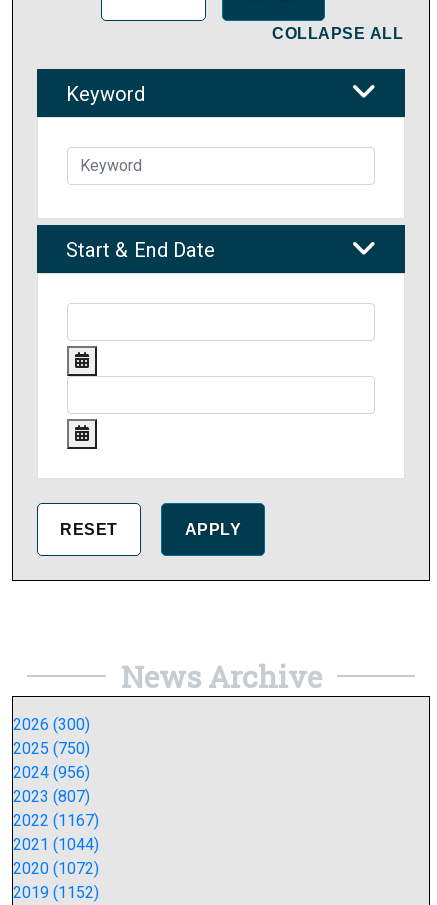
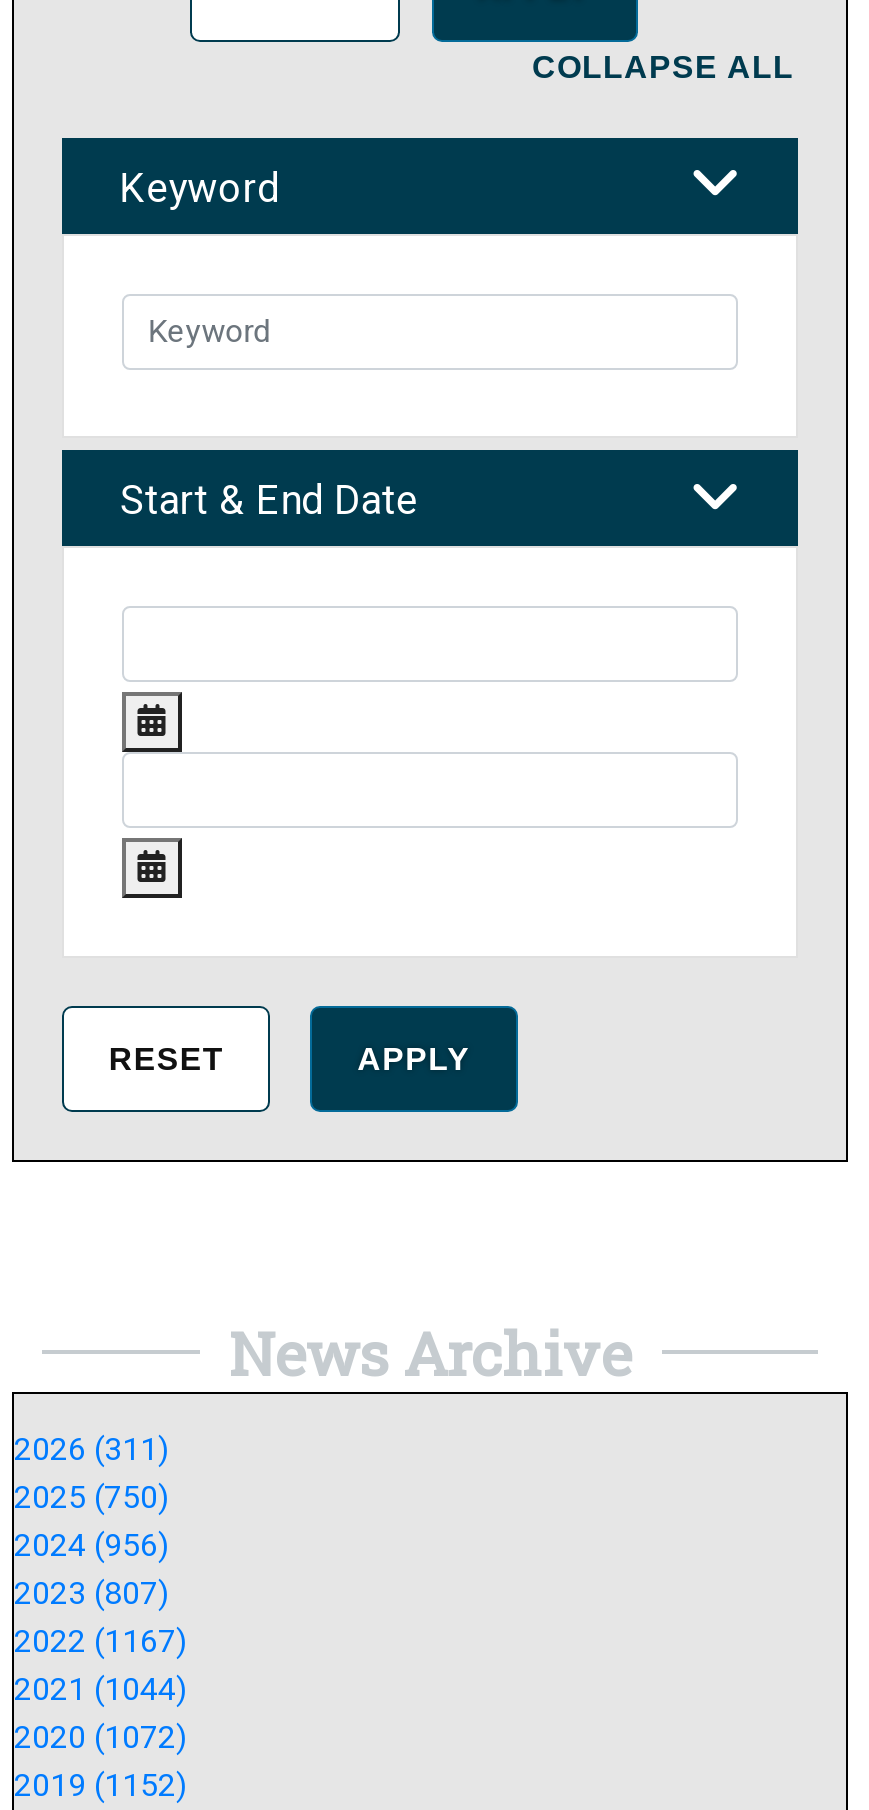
- 2026 (300)
+ 2026 (311)
